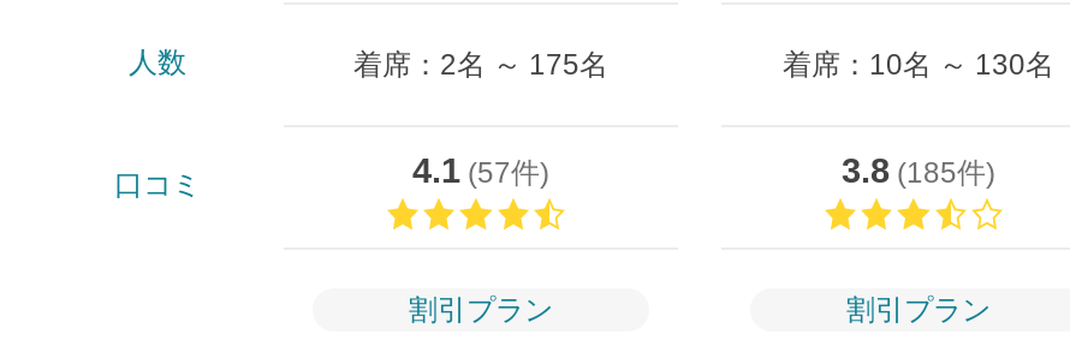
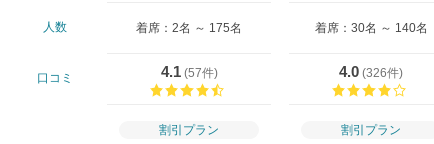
- 着席：10名 ～ 130名
+ 着席：30名 ～ 140名

- 3.8 (185件)
+ 4.0 (326件)
